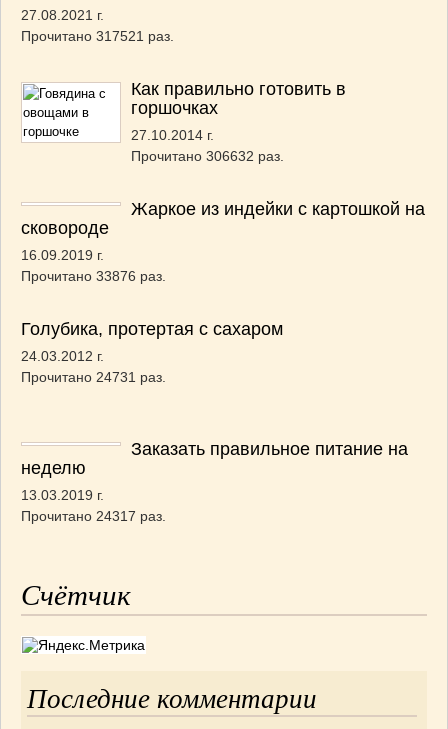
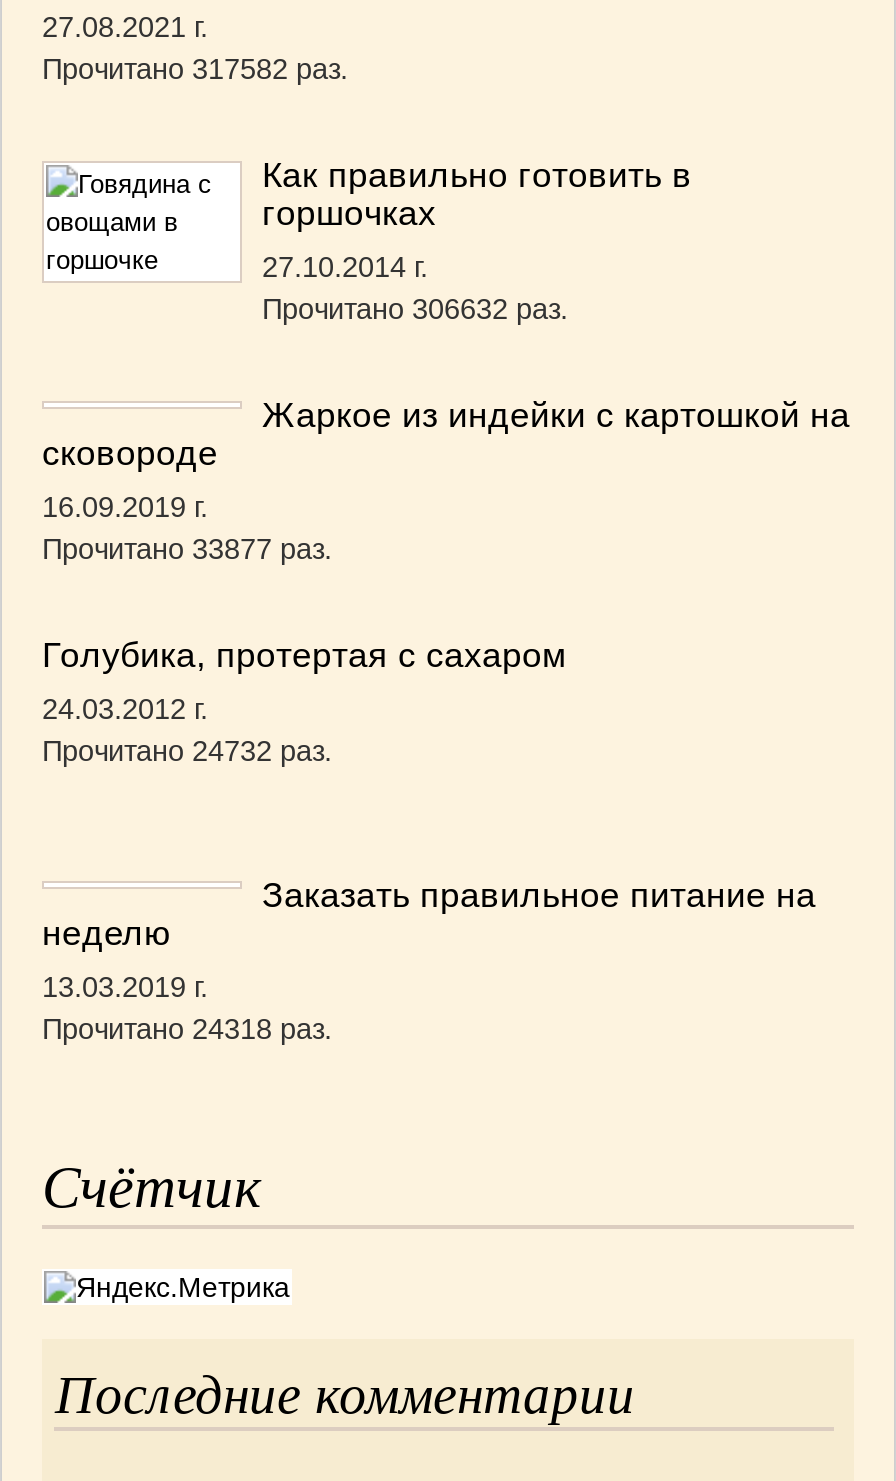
- Прочитано 317521 раз.
+ Прочитано 317582 раз.

- Прочитано 33876 раз.
+ Прочитано 33877 раз.

- Прочитано 24731 раз.
+ Прочитано 24732 раз.

- Прочитано 24317 раз.
+ Прочитано 24318 раз.
